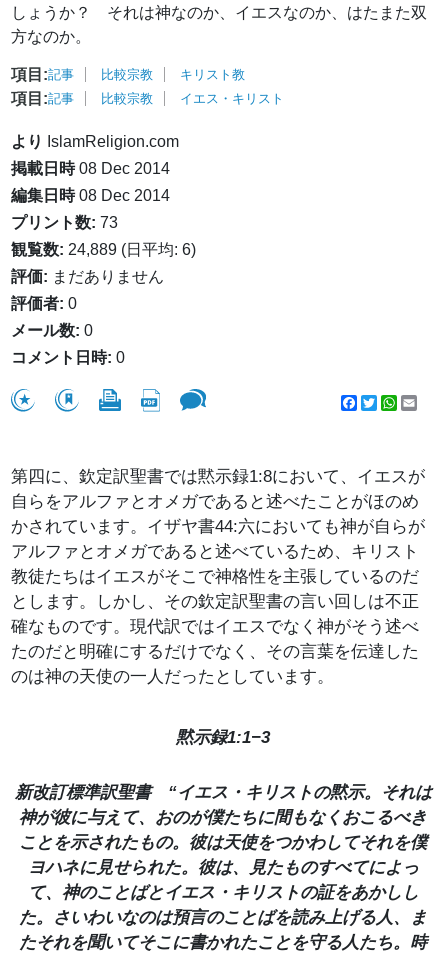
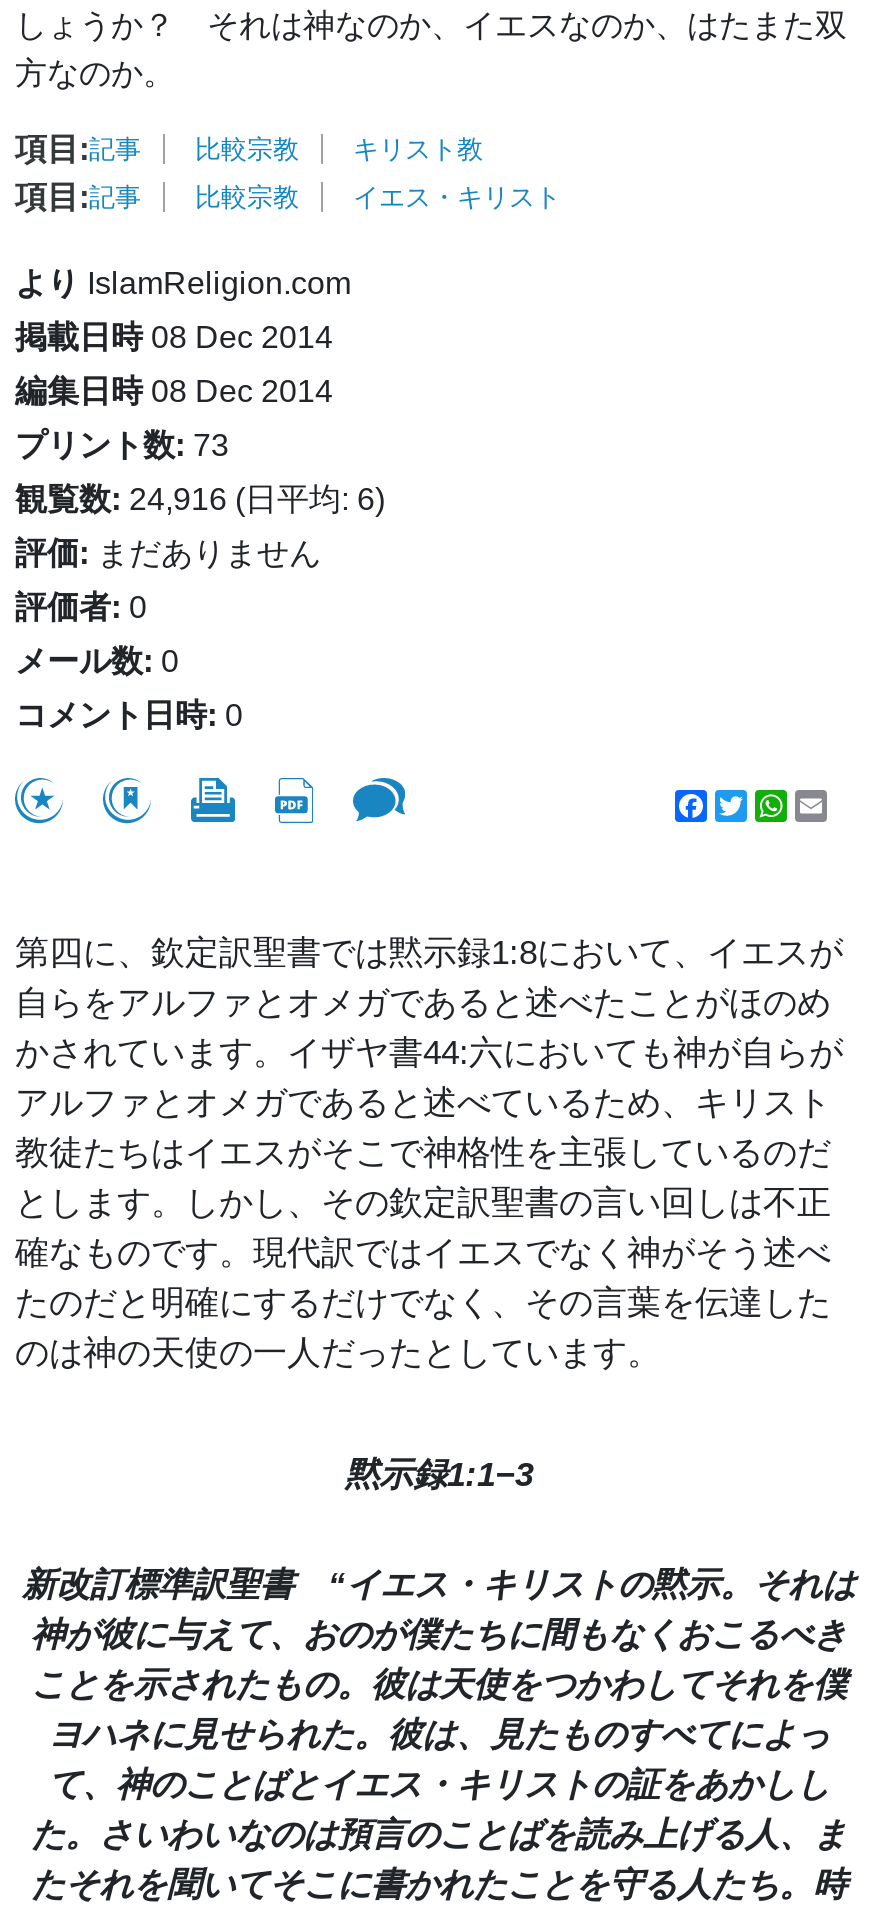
- 観覧数: 24,889 (日平均: 6)
+ 観覧数: 24,916 (日平均: 6)
